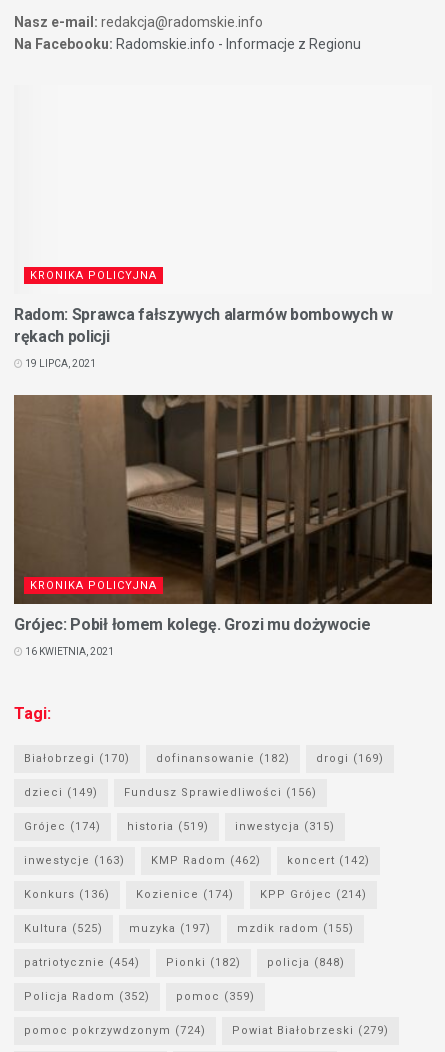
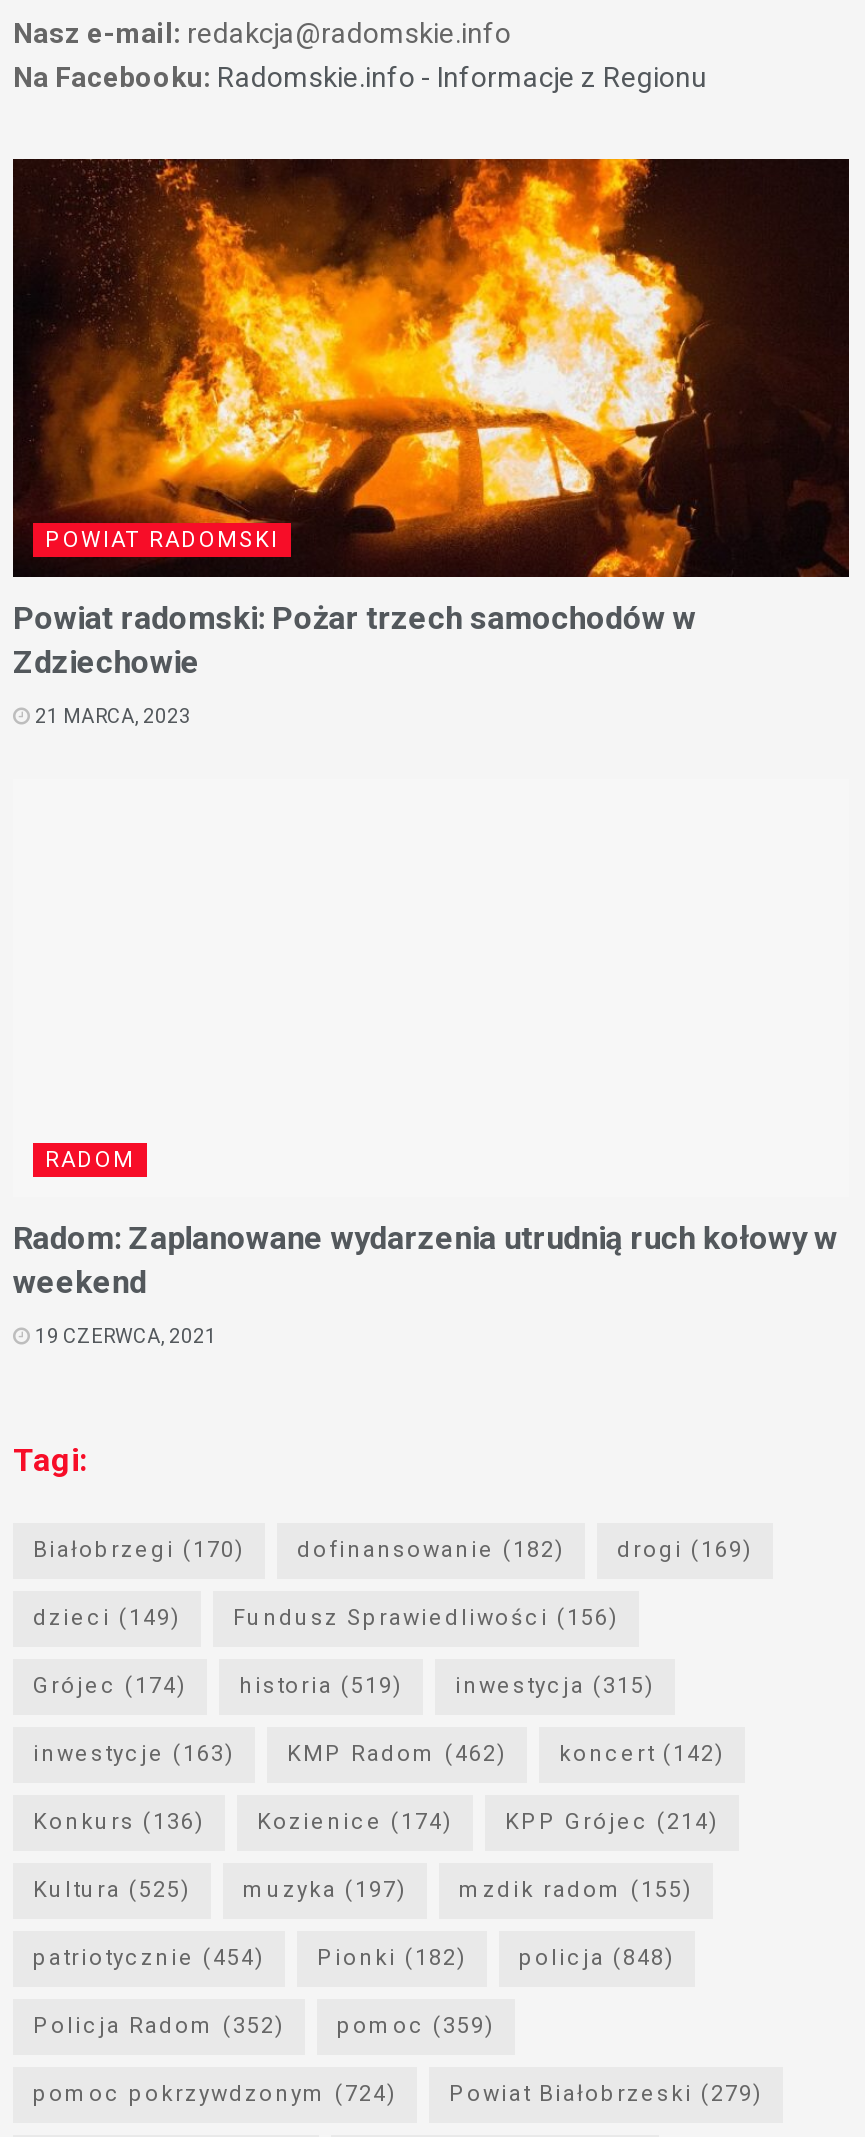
+ [image]

- KRONIKA POLICYJNA
+ POWIAT RADOMSKI

- Radom: Sprawca fałszywych alarmów bombowych w
- rękach policji
+ Powiat radomski: Pożar trzech samochodów w
+ Zdziechowie

- 19 LIPCA, 2021
+ 21 MARCA, 2023

- [image]

- KRONIKA POLICYJNA
+ RADOM

- Grójec: Pobił łomem kolegę. Grozi mu dożywocie
+ Radom: Zaplanowane wydarzenia utrudnią ruch kołowy w
+ weekend

- 16 KWIETNIA, 2021
+ 19 CZERWCA, 2021
